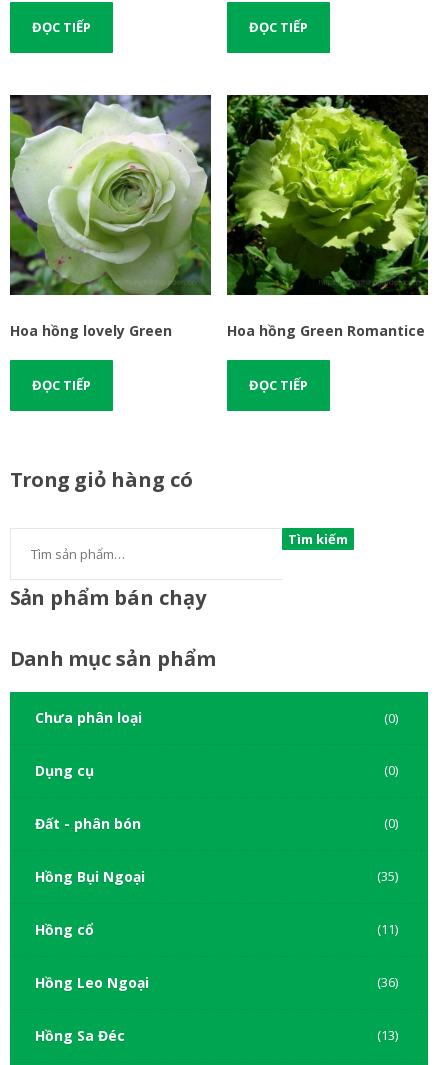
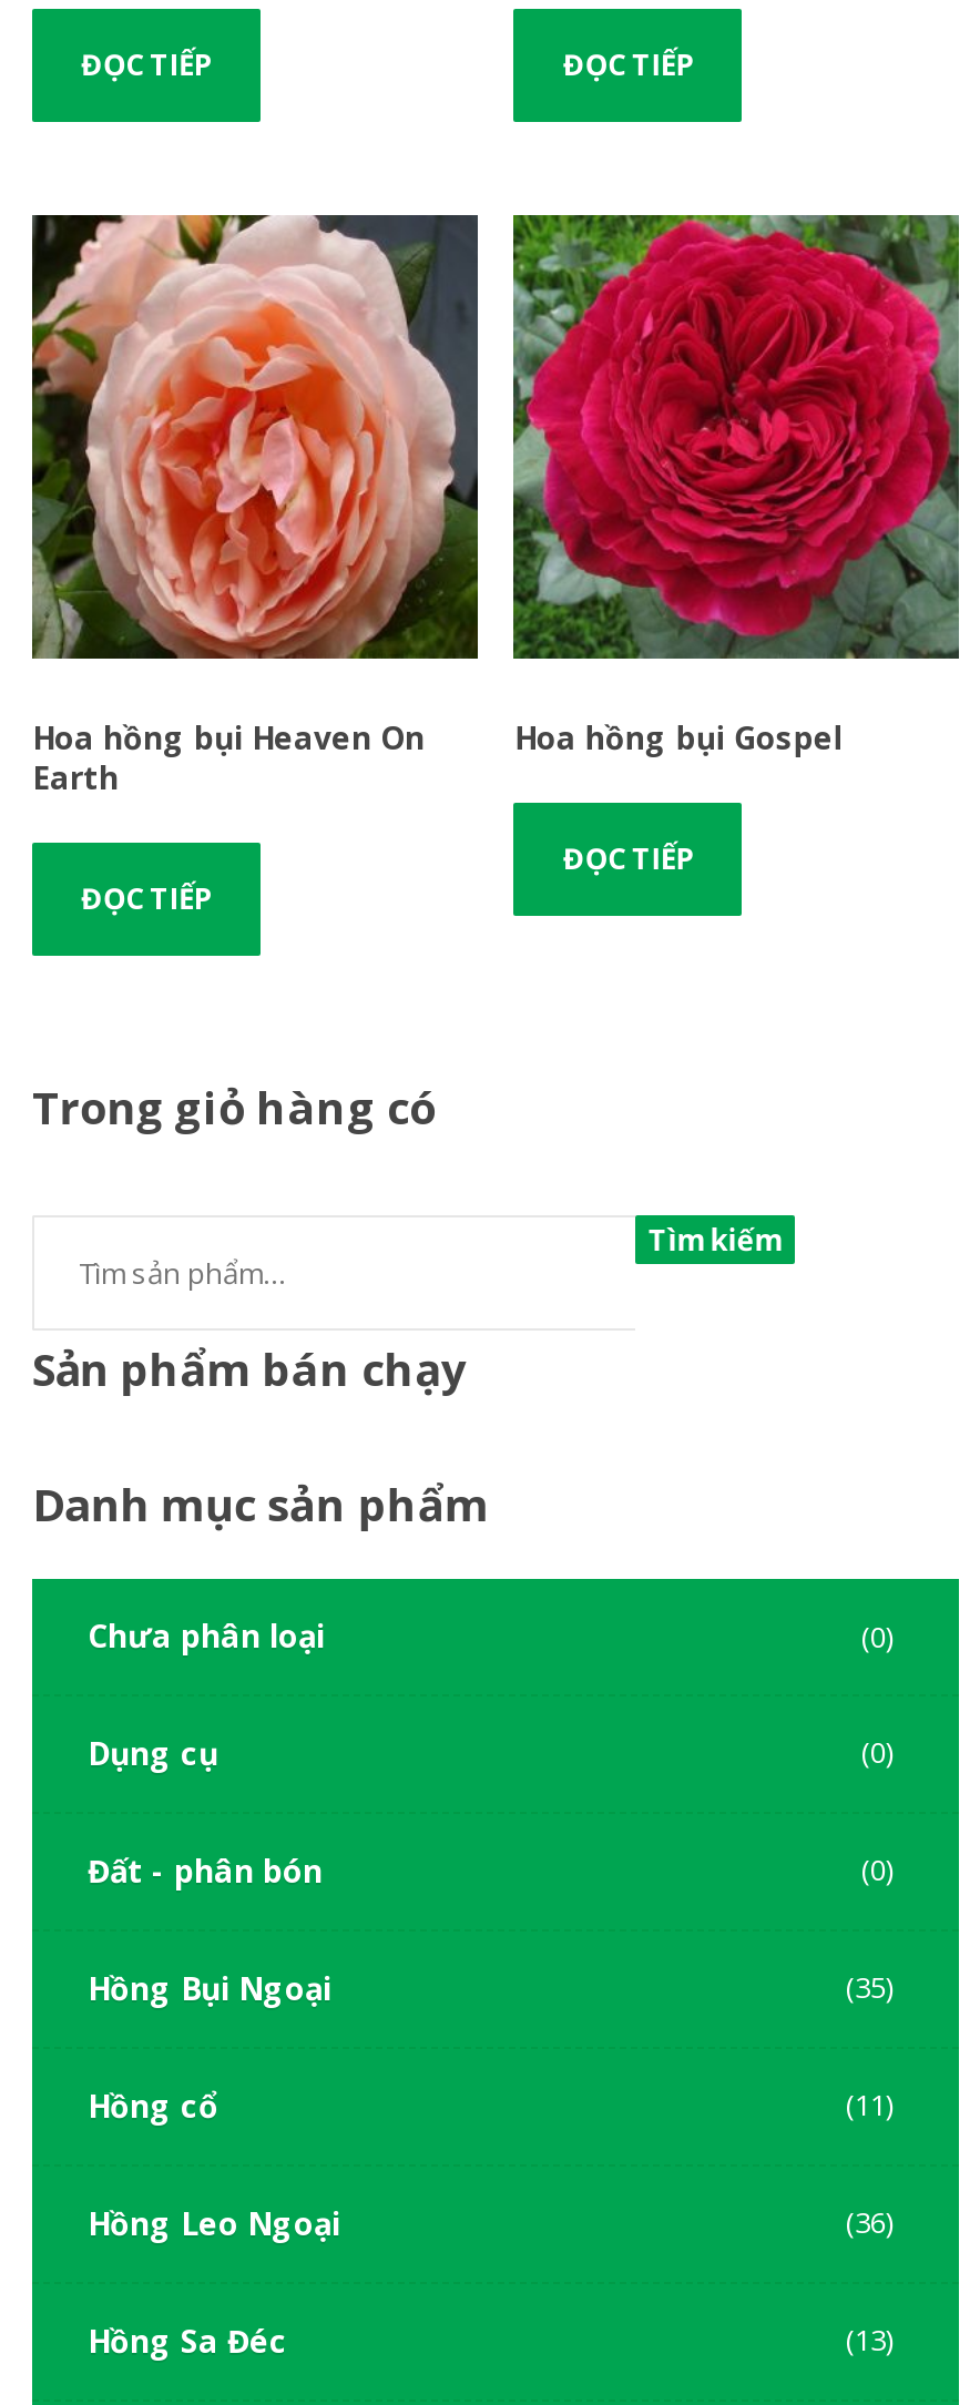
- [image]
- Hoa hồng lovely Green
+ [image]
+ Hoa hồng bụi Heaven On
+ Earth

- [image]
- Hoa hồng Green Romantice
+ [image]
+ Hoa hồng bụi Gospel
